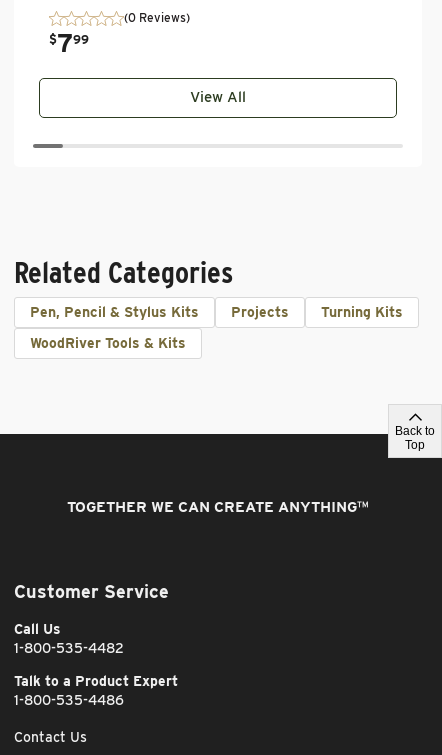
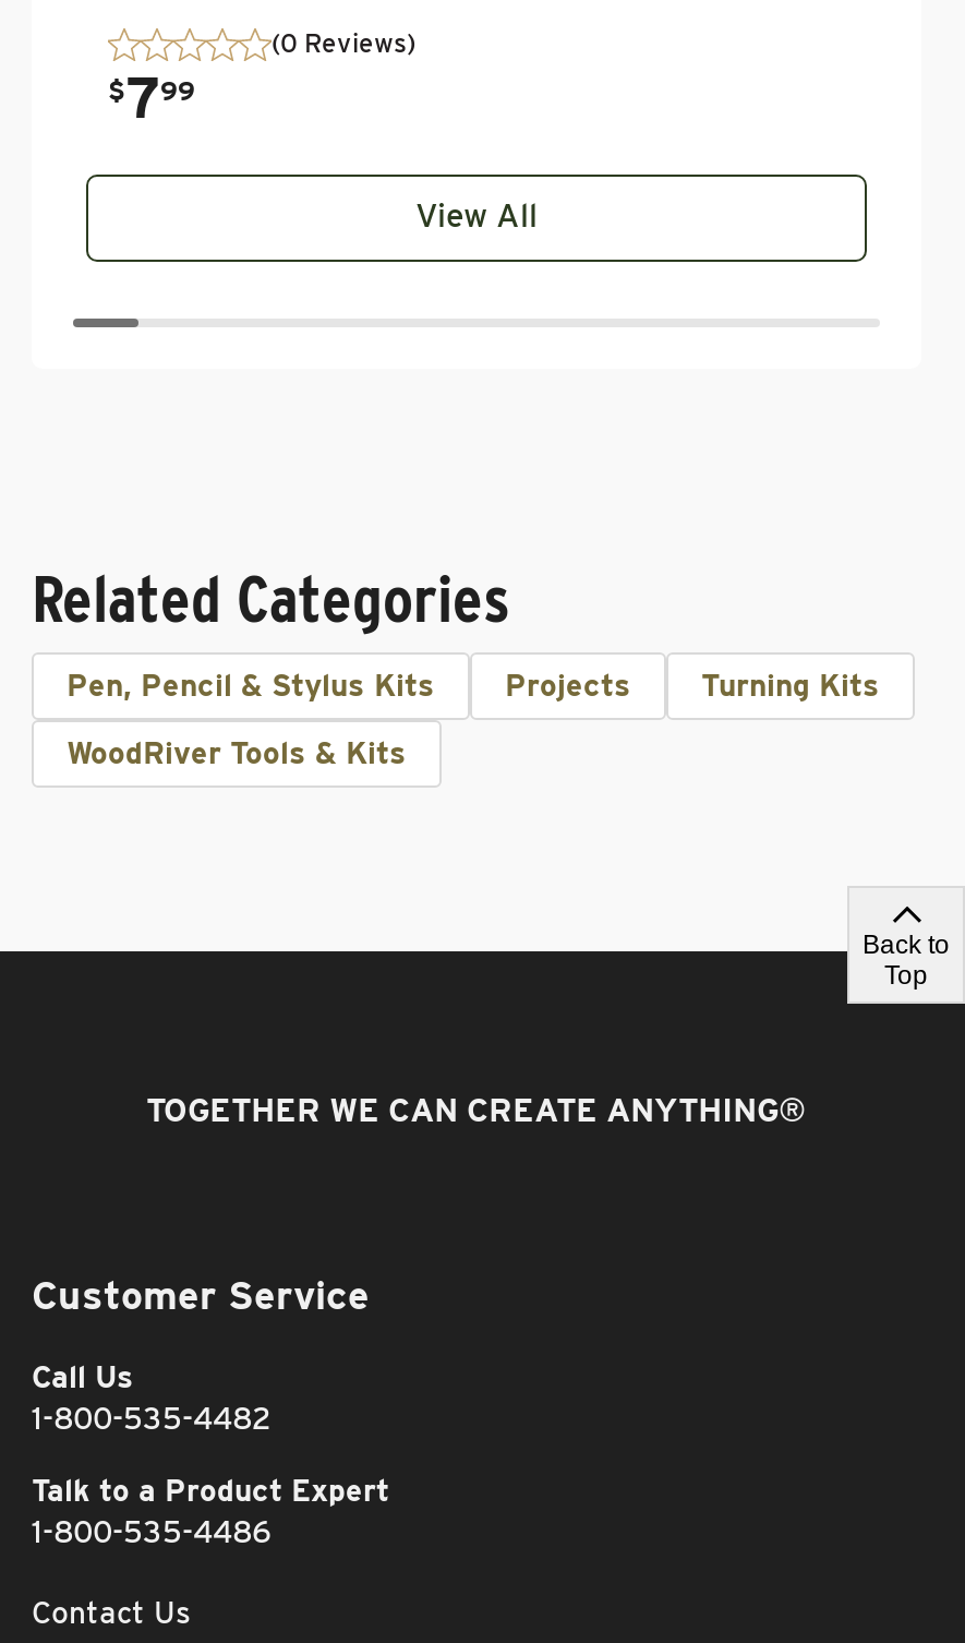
- TOGETHER WE CAN CREATE ANYTHING™
+ TOGETHER WE CAN CREATE ANYTHING®
